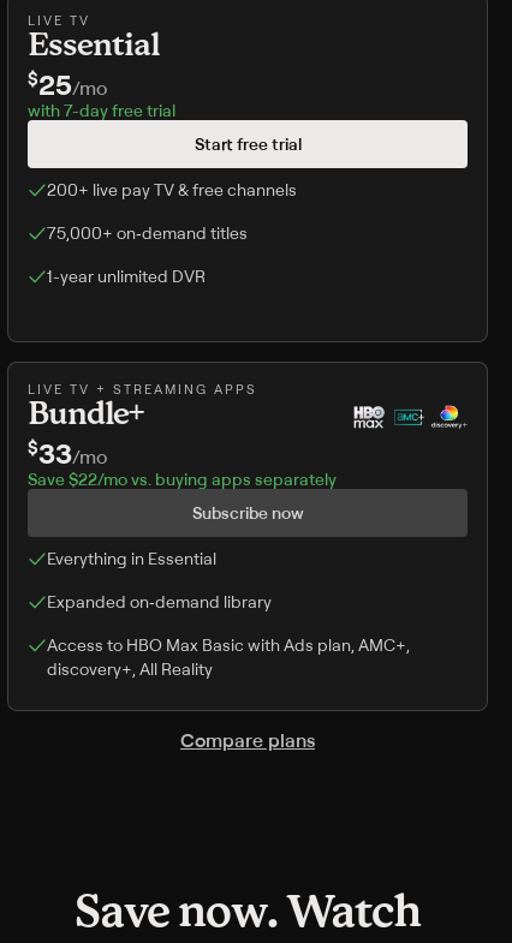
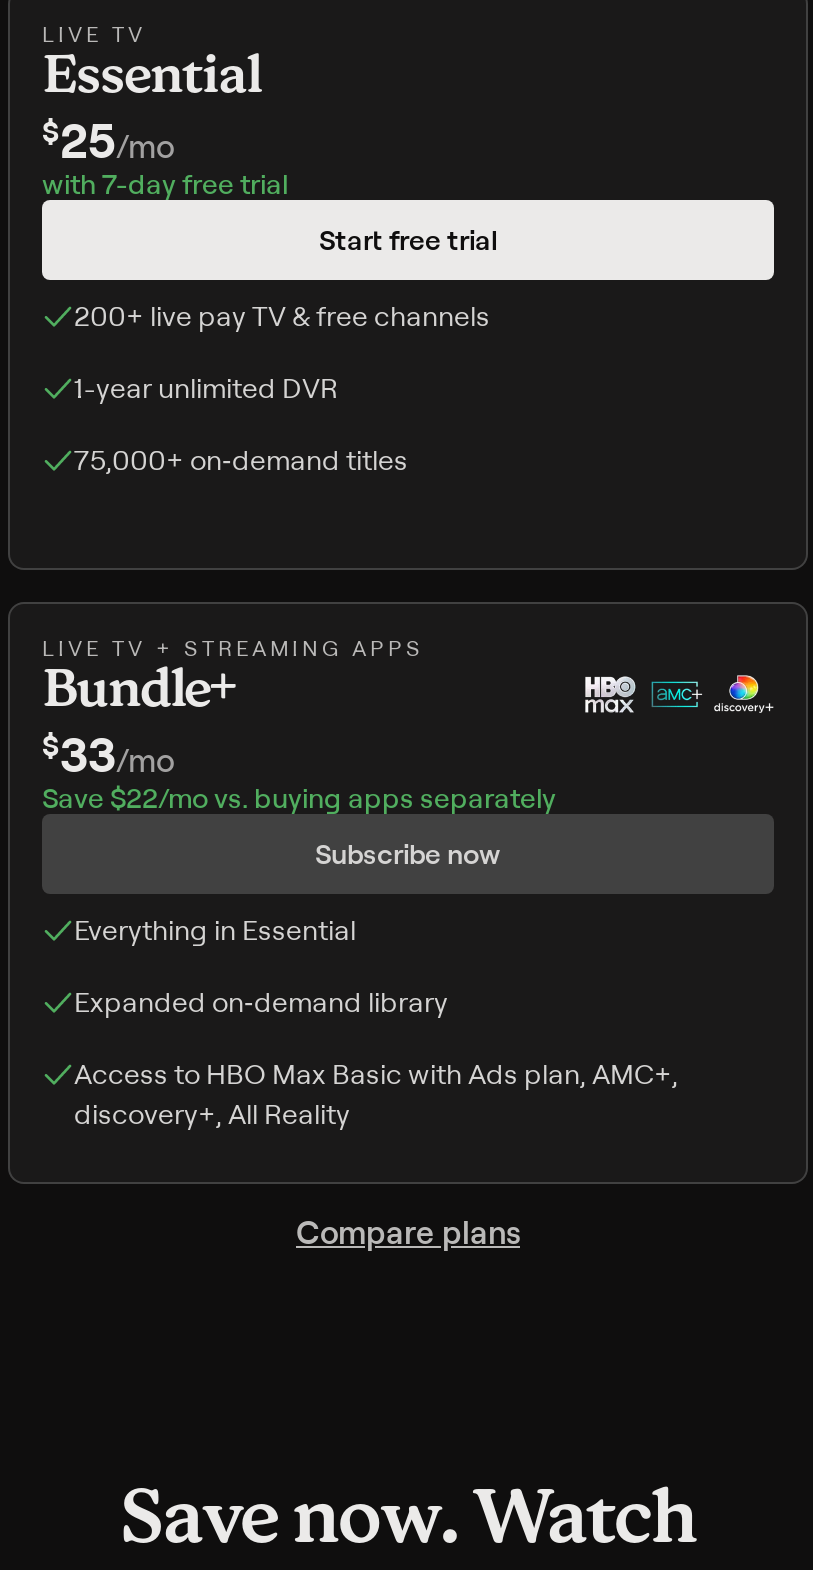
moved down: 75,000+ on‑demand titles

moved up: 1-year unlimited DVR
